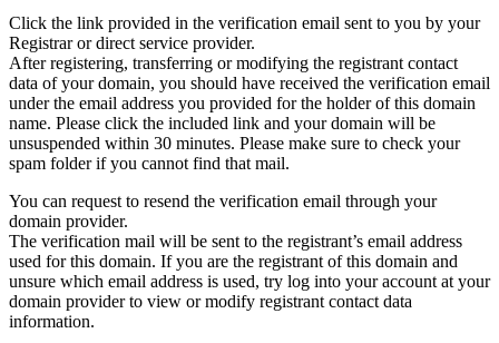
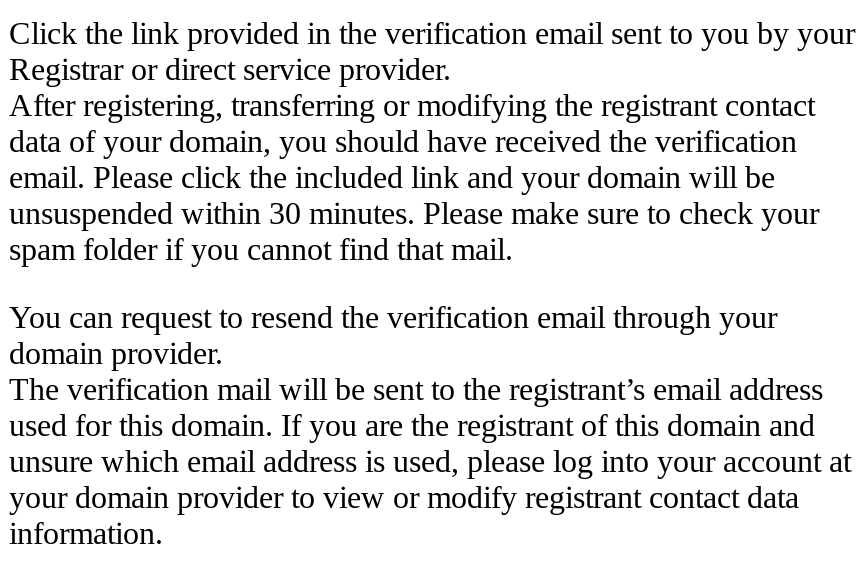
- data of your domain, you should have received the verification email
- under the email address you provided for the holder of this domain
- name. Please click the included link and your domain will be
+ data of your domain, you should have received the verification
+ email. Please click the included link and your domain will be

- unsure which email address is used, try log into your account at your
- domain provider to view or modify registrant contact data
+ unsure which email address is used, please log into your account at
+ your domain provider to view or modify registrant contact data
